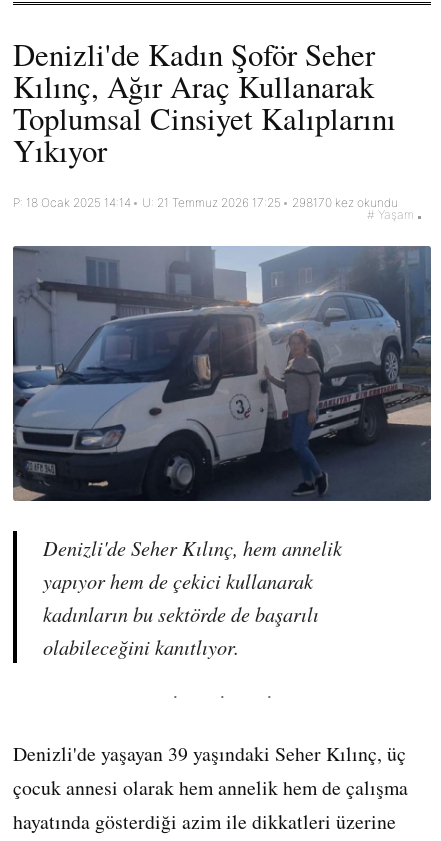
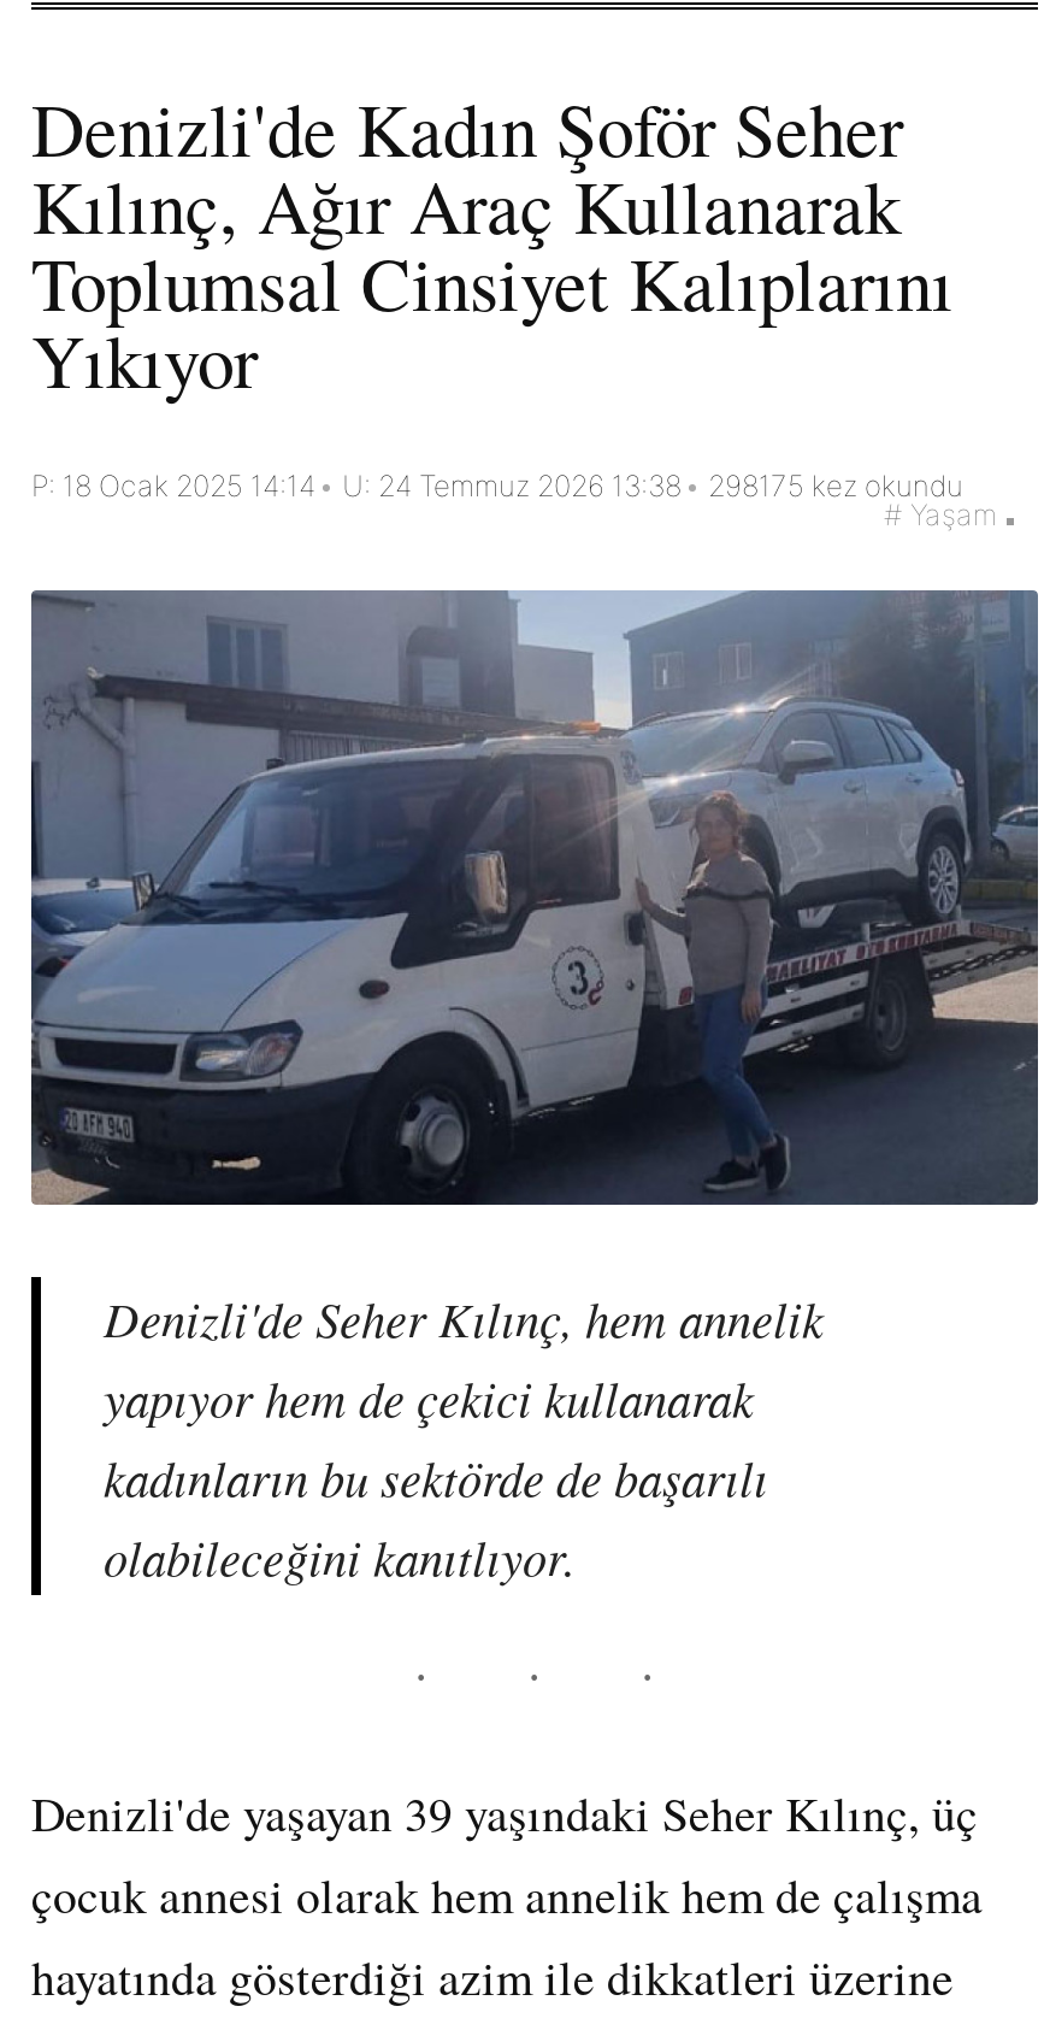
- U: 21 Temmuz 2026 17:25
+ U: 24 Temmuz 2026 13:38

- 298170 kez okundu
+ 298175 kez okundu
